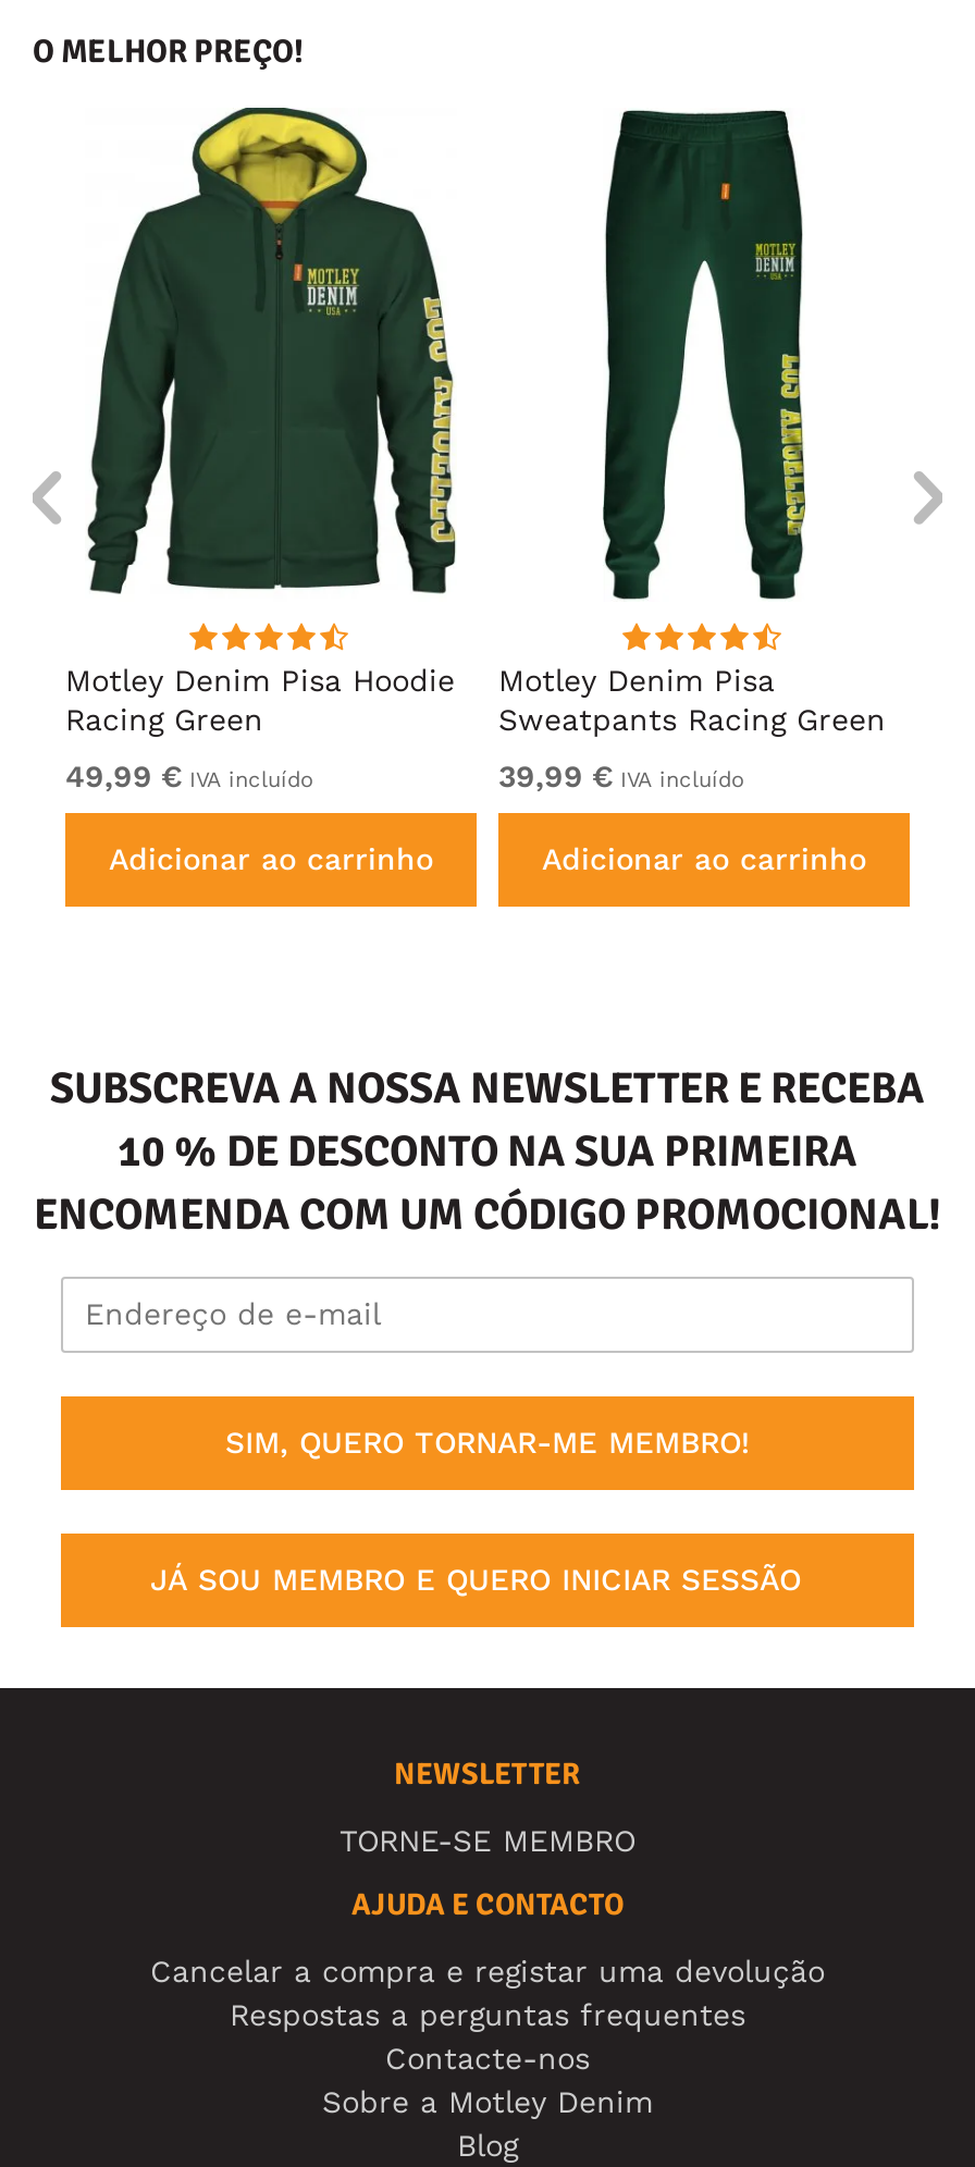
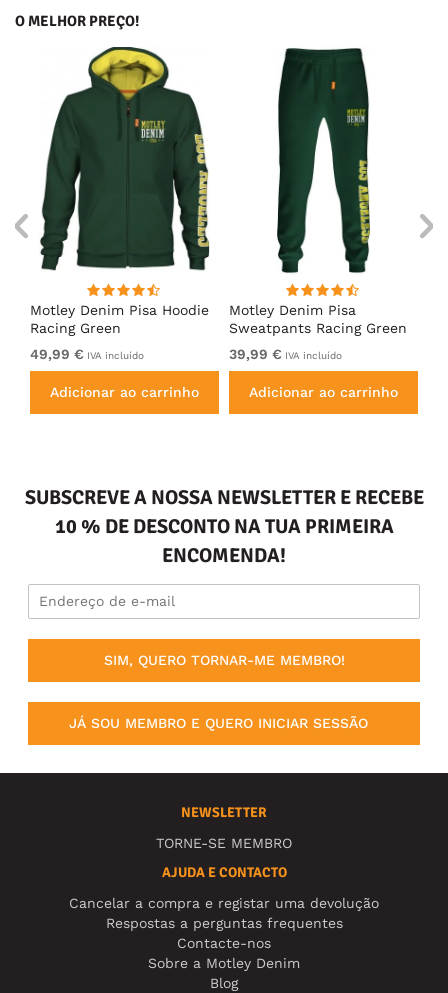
- SUBSCREVA A NOSSA NEWSLETTER E RECEBA
- 10 % DE DESCONTO NA SUA PRIMEIRA
- ENCOMENDA COM UM CÓDIGO PROMOCIONAL!
+ SUBSCREVE A NOSSA NEWSLETTER E RECEBE
+ 10 % DE DESCONTO NA TUA PRIMEIRA
+ ENCOMENDA!
